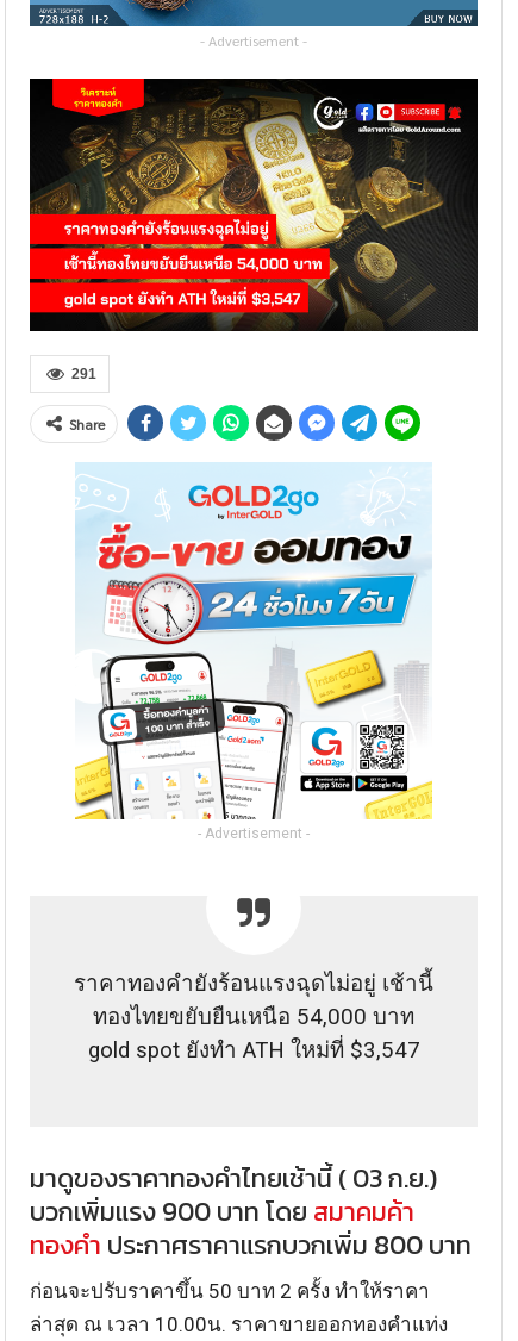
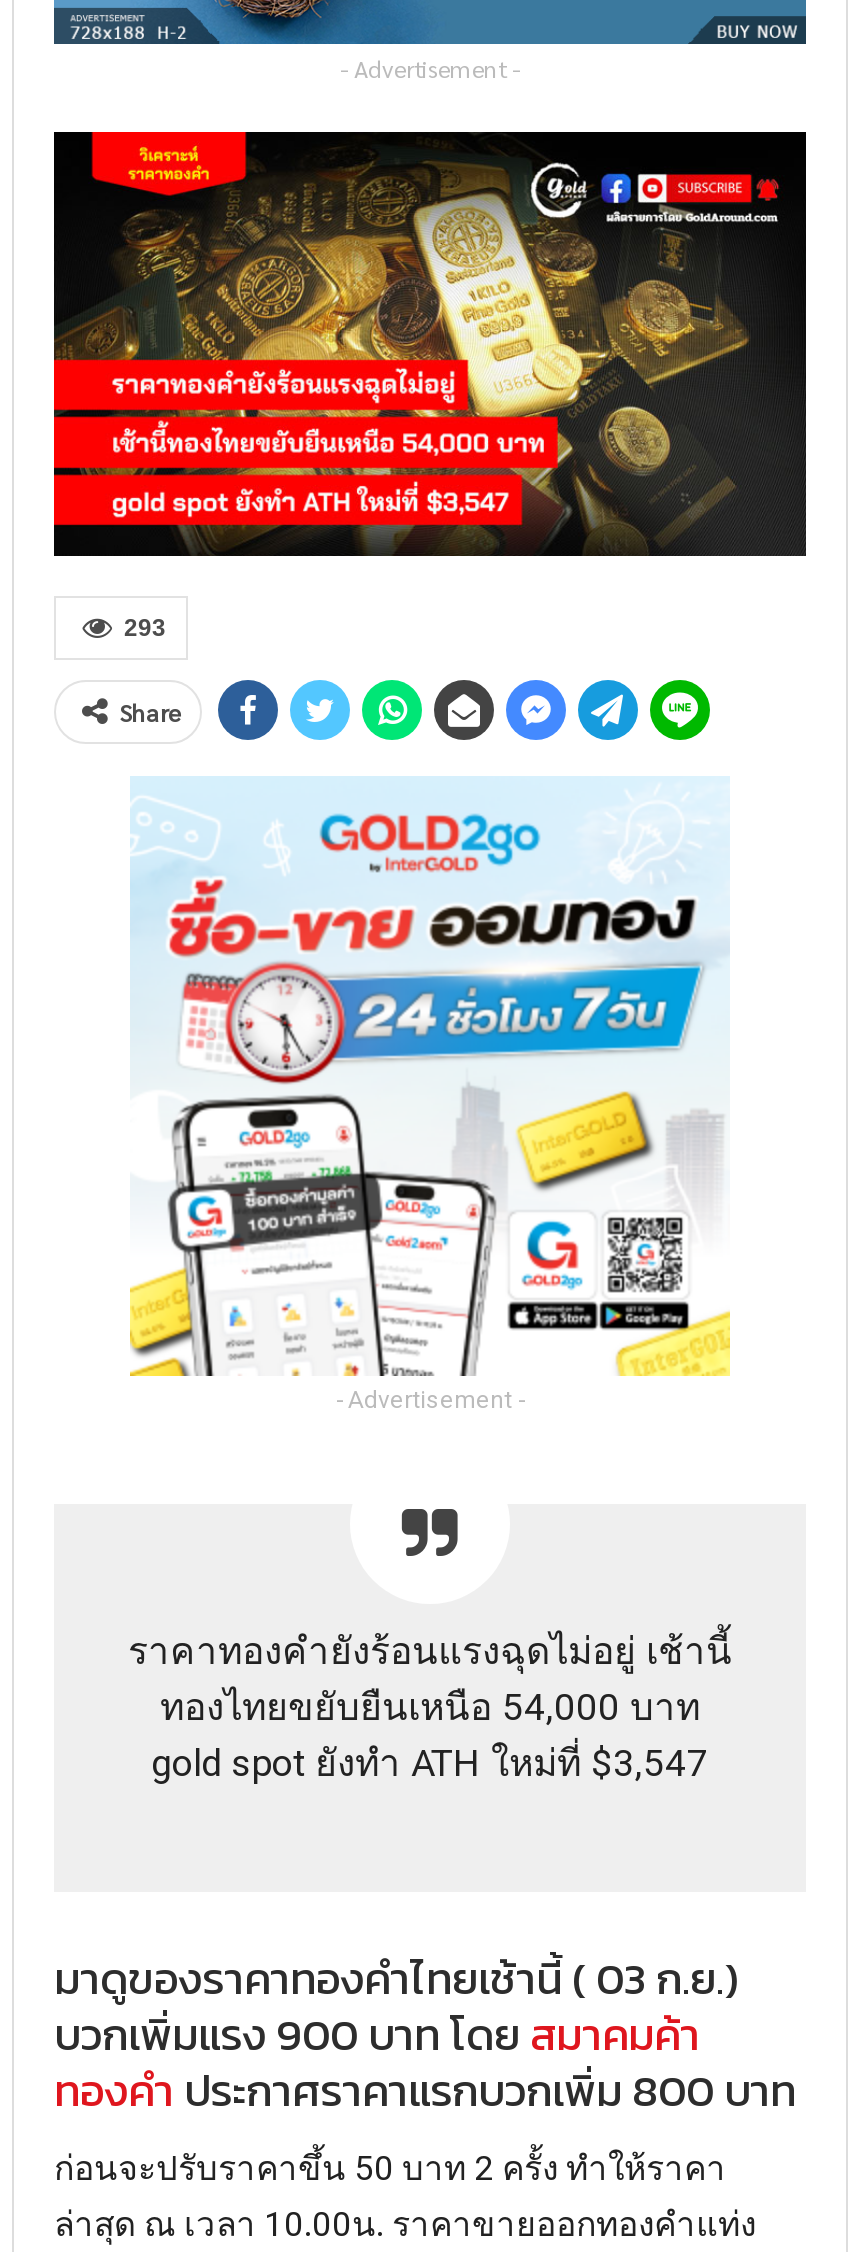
- 291
+ 293
